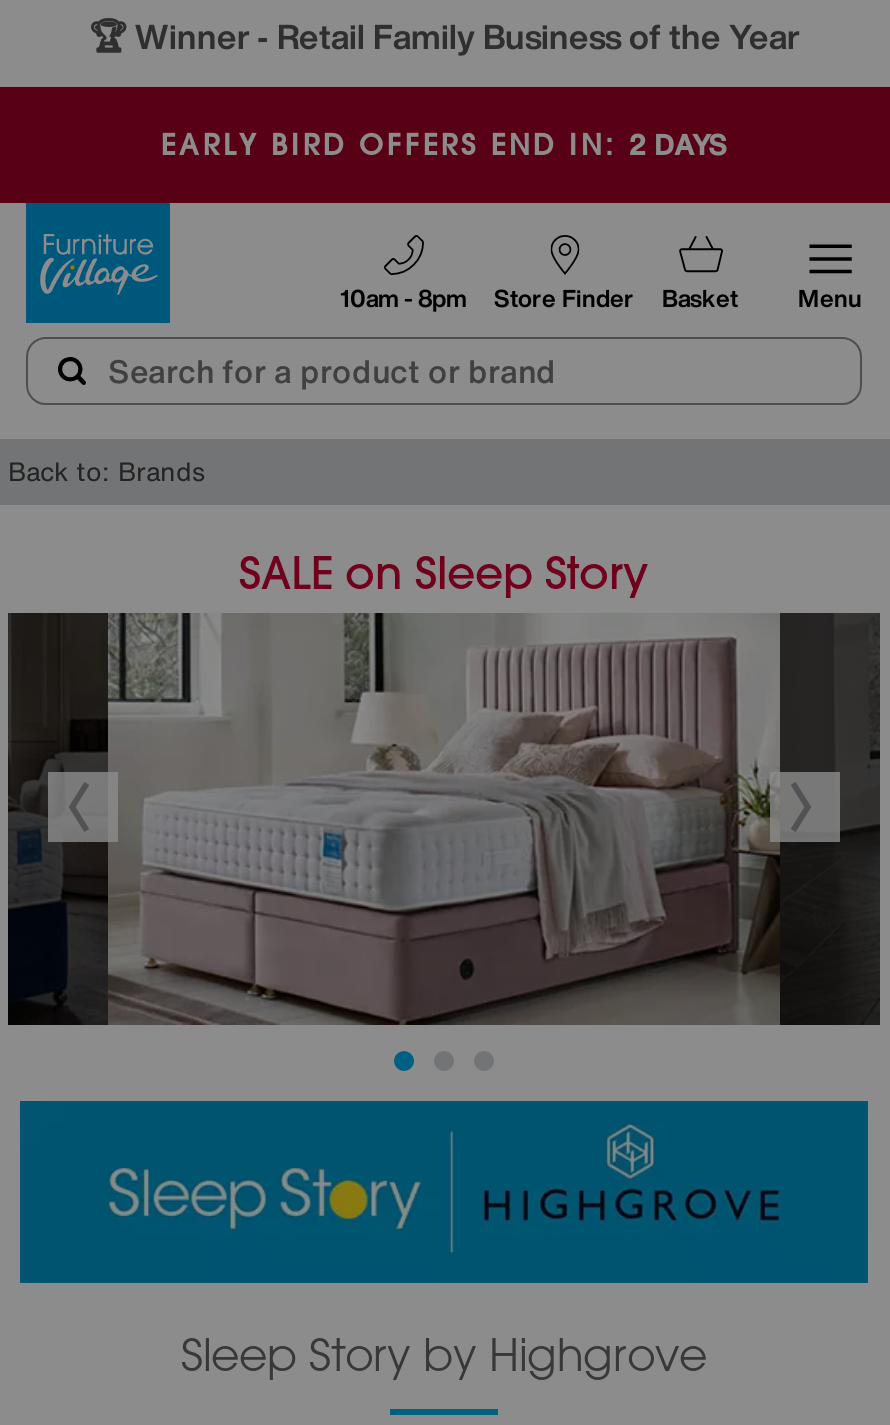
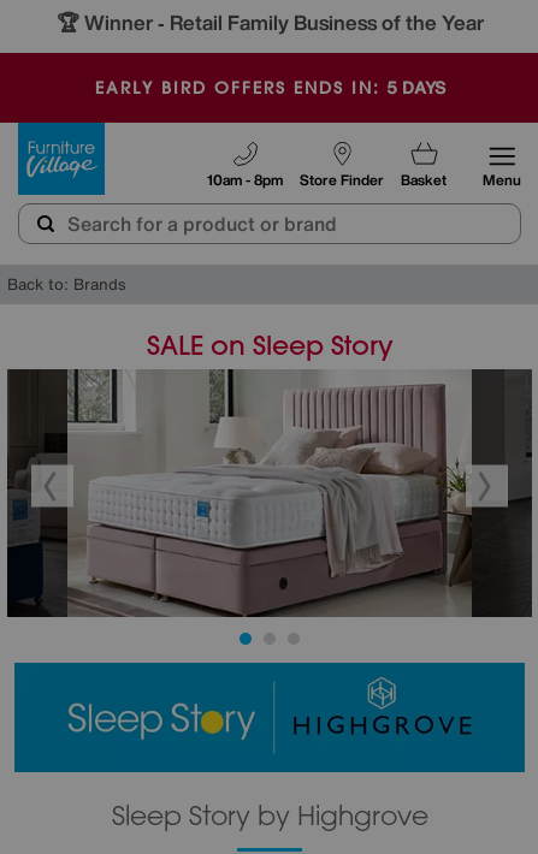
- EARLY BIRD OFFERS END IN: 2 DAYS
+ EARLY BIRD OFFERS ENDS IN: 5 DAYS
